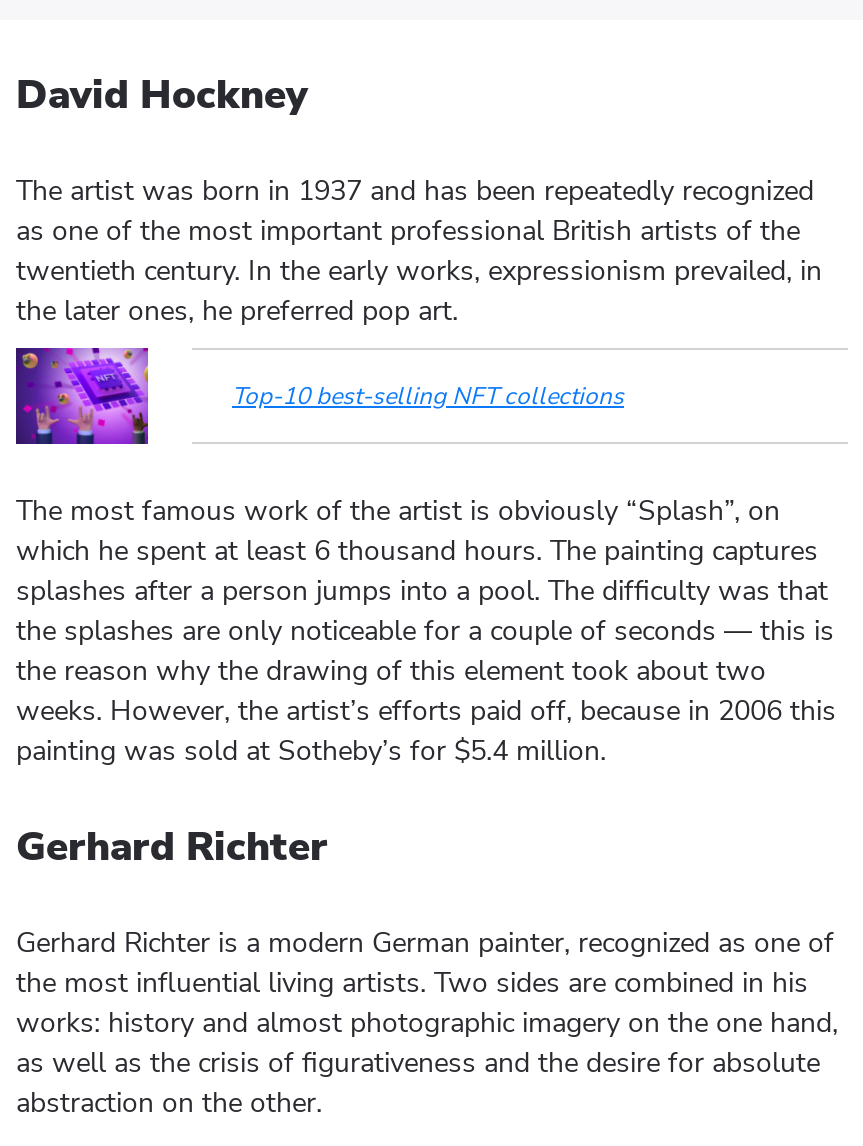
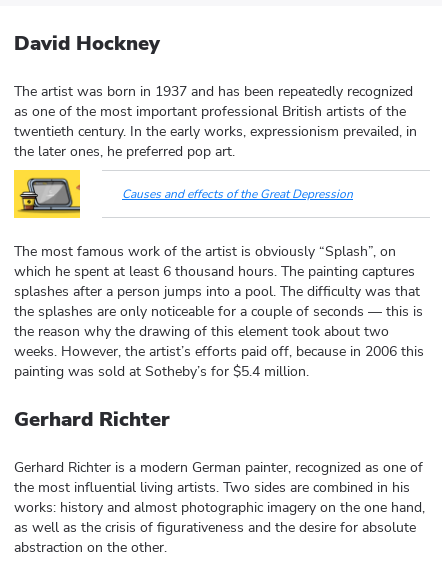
- [image]
+ [image]

- Top-10 best-selling NFT collections
+ Causes and effects of the Great Depression
